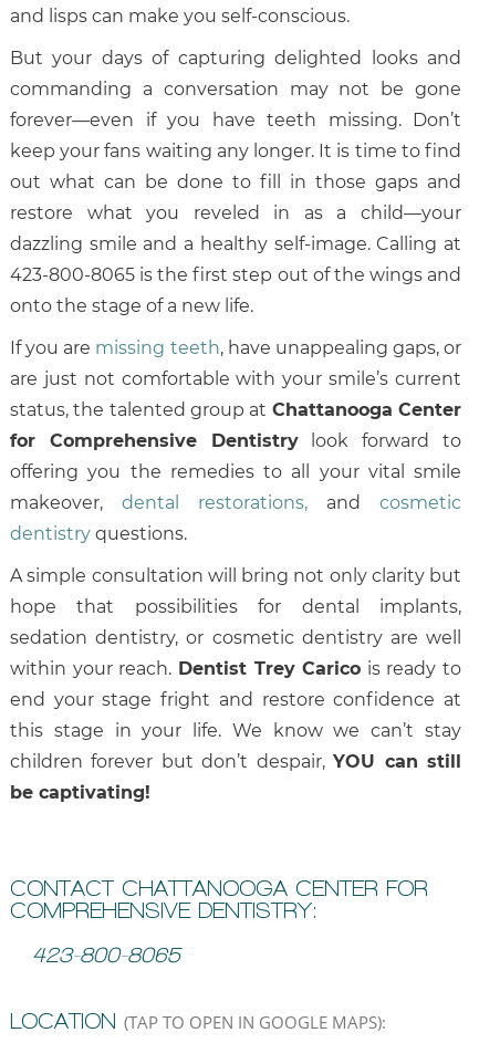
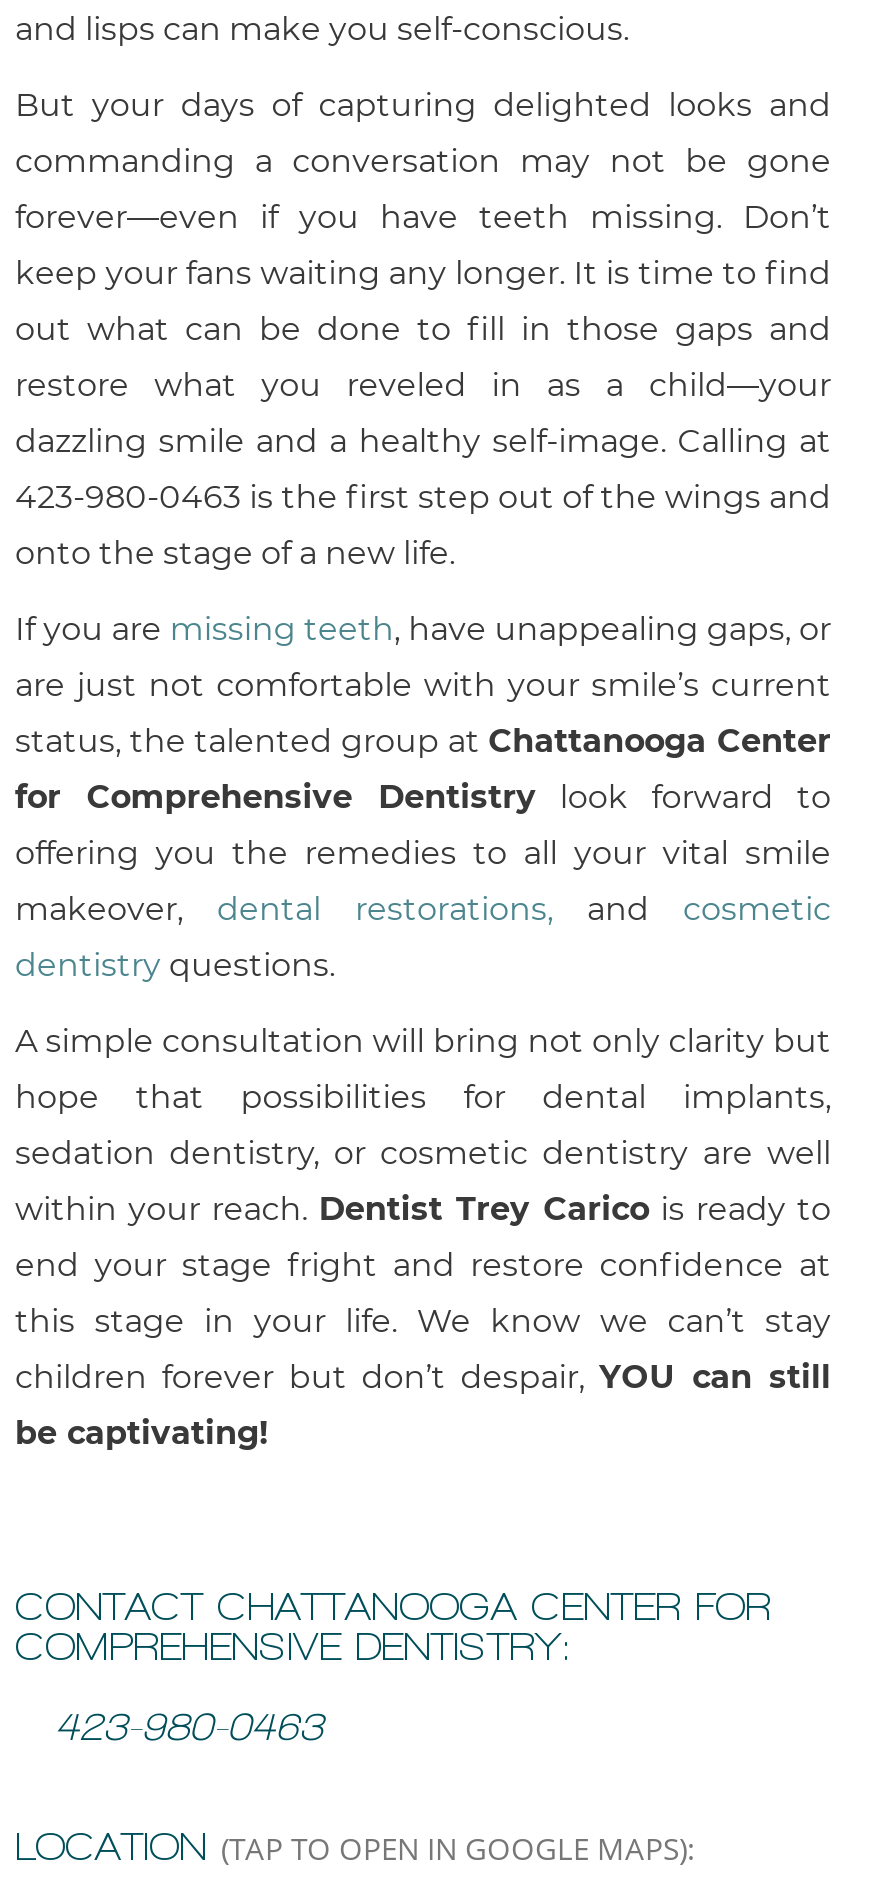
- 423-800-8065 is the first step out of the wings and
+ 423-980-0463 is the first step out of the wings and

- 423-800-8065
+ 423-980-0463
